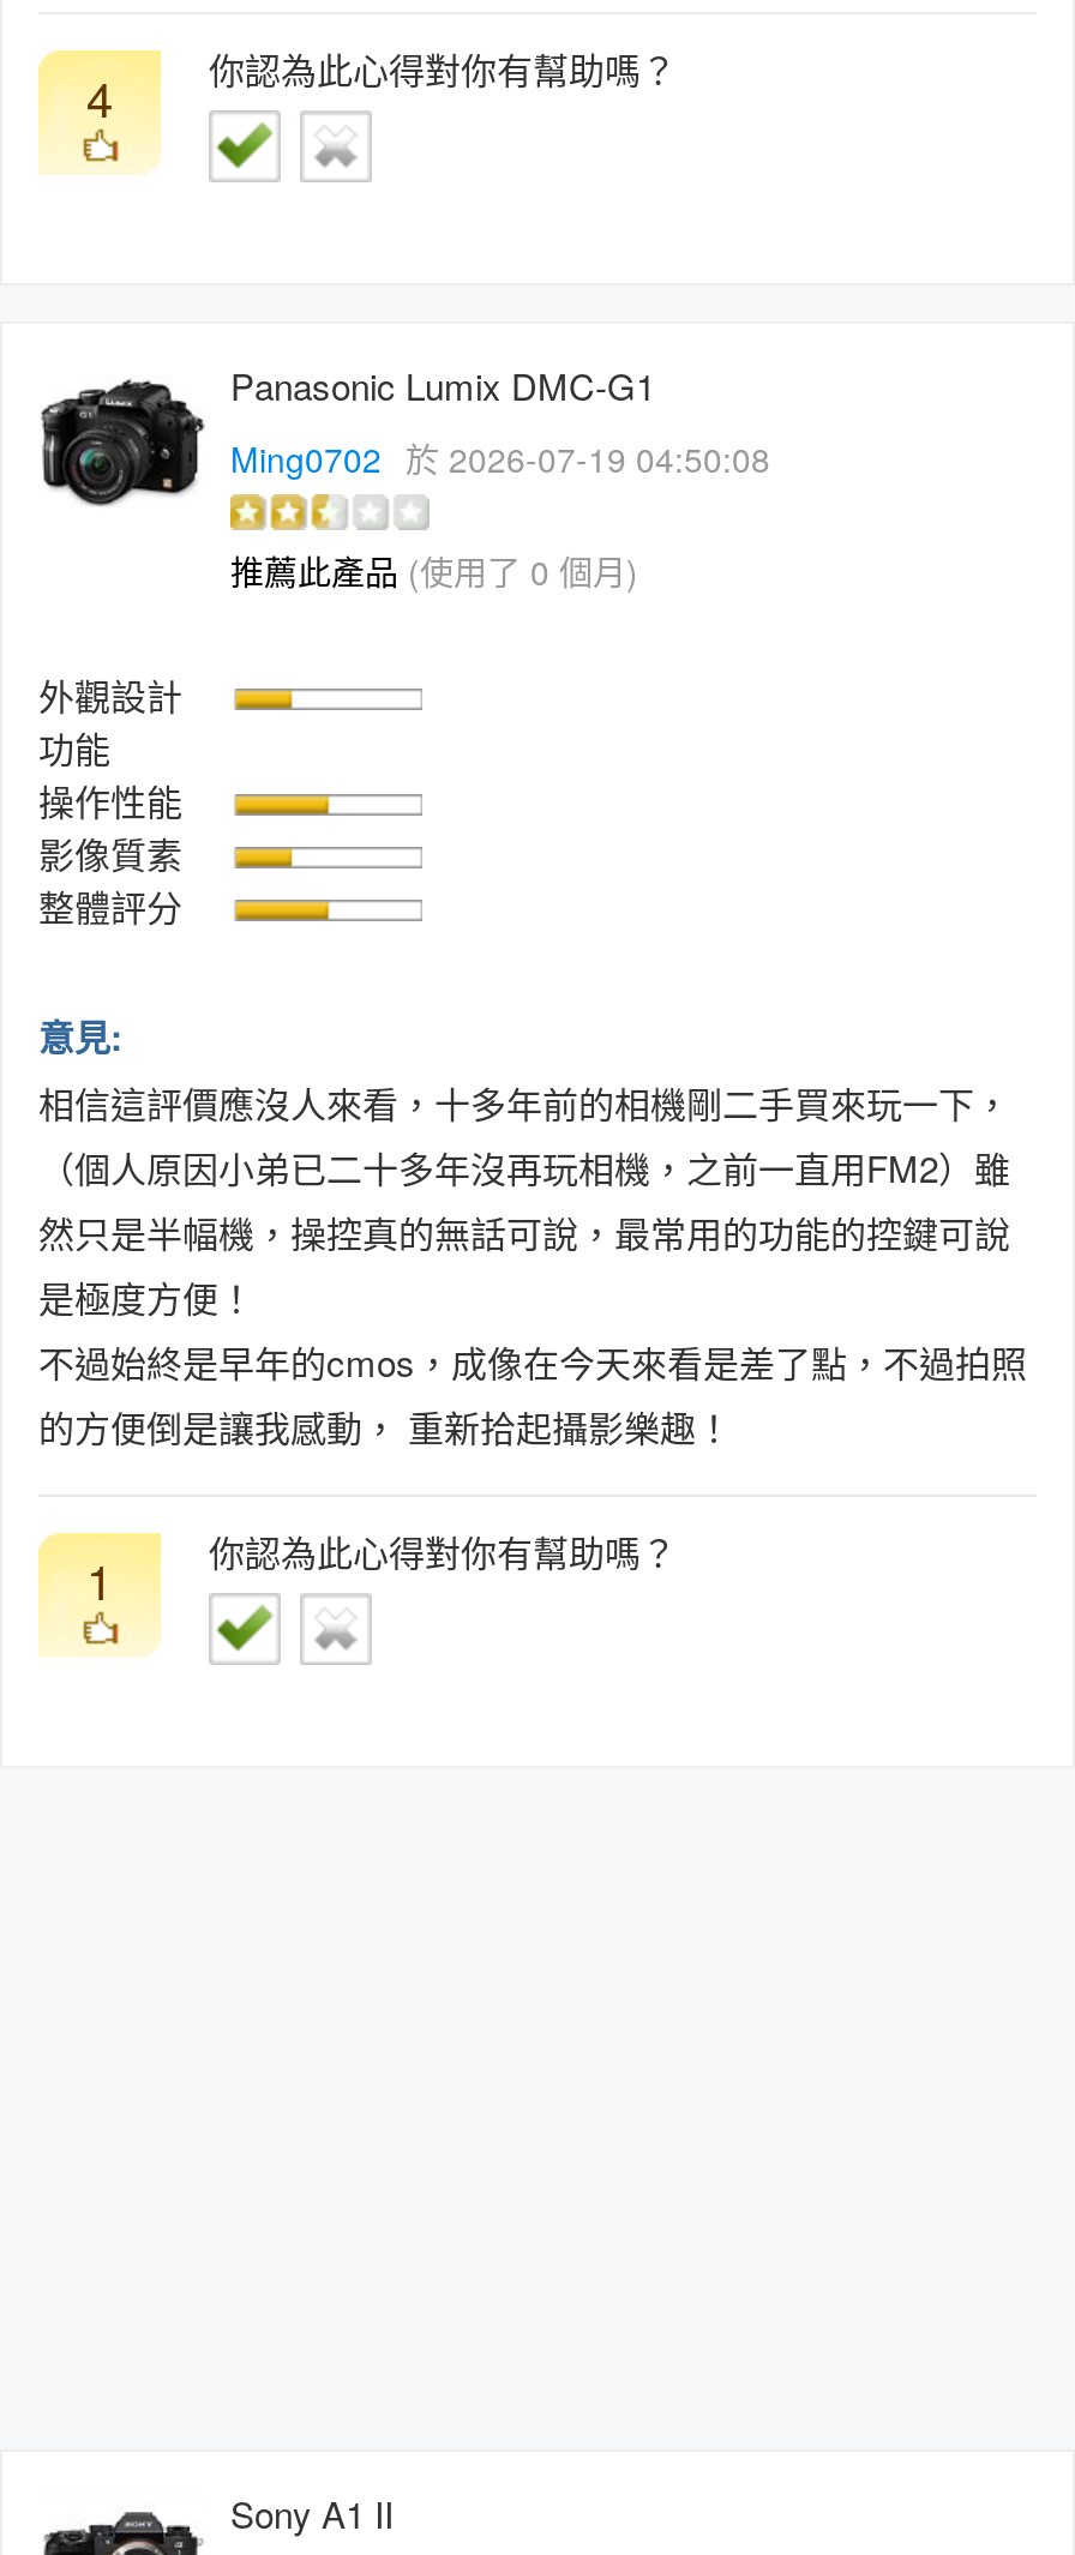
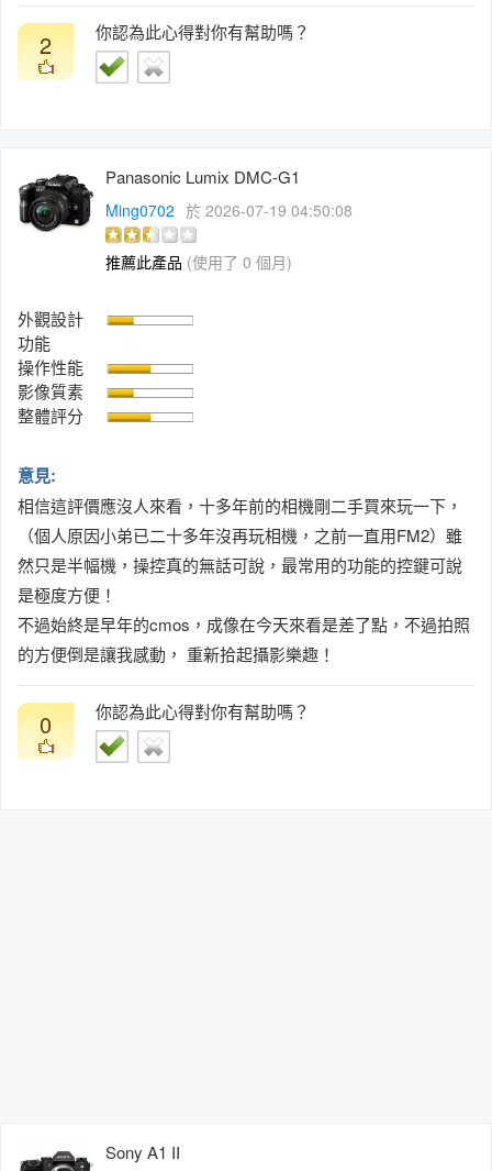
- 4 你認為此心得對你有幫助嗎？
+ 2 你認為此心得對你有幫助嗎？

- 1 你認為此心得對你有幫助嗎？
+ 0 你認為此心得對你有幫助嗎？
